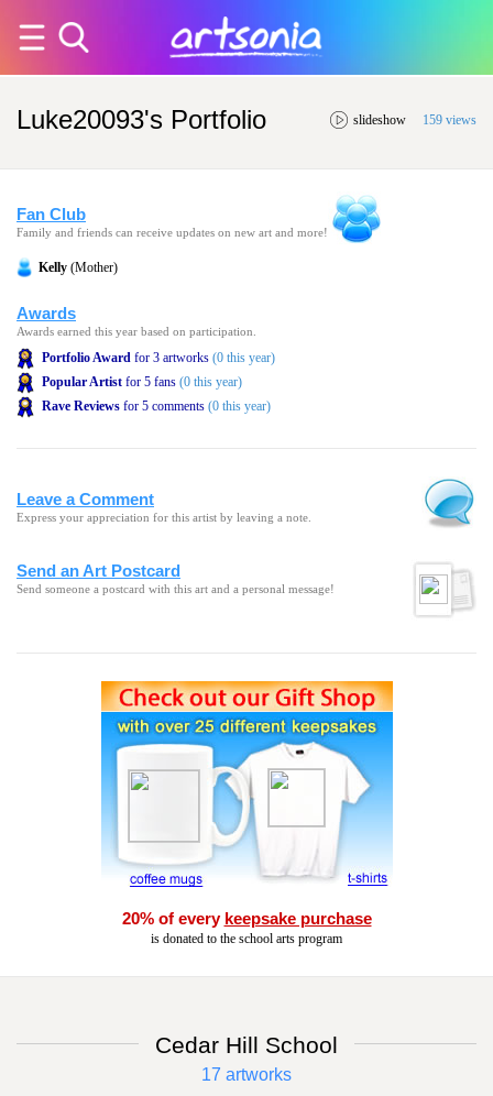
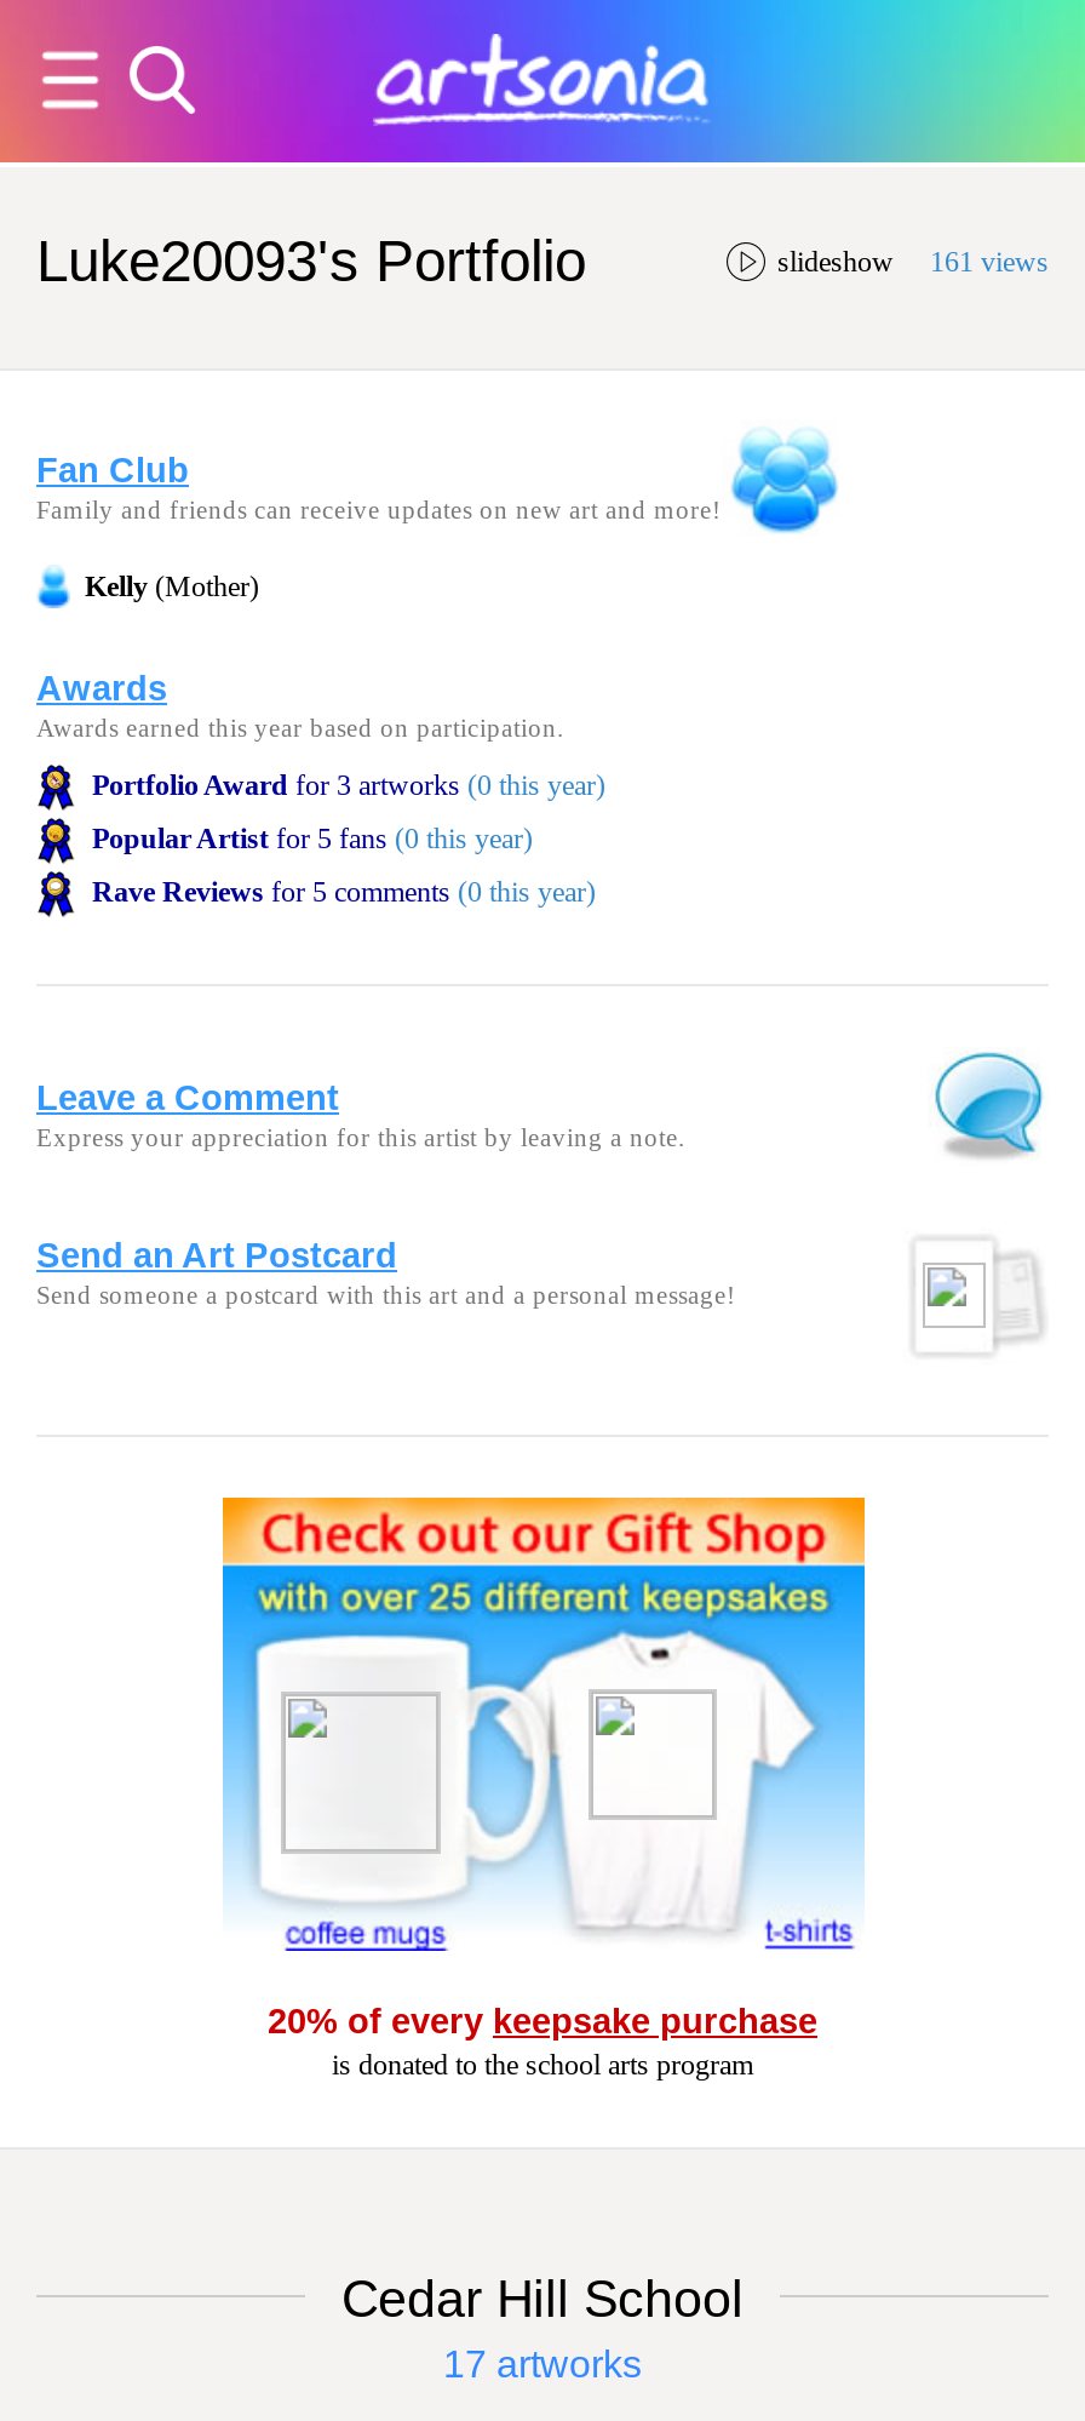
- slideshow 159 views
+ slideshow 161 views
